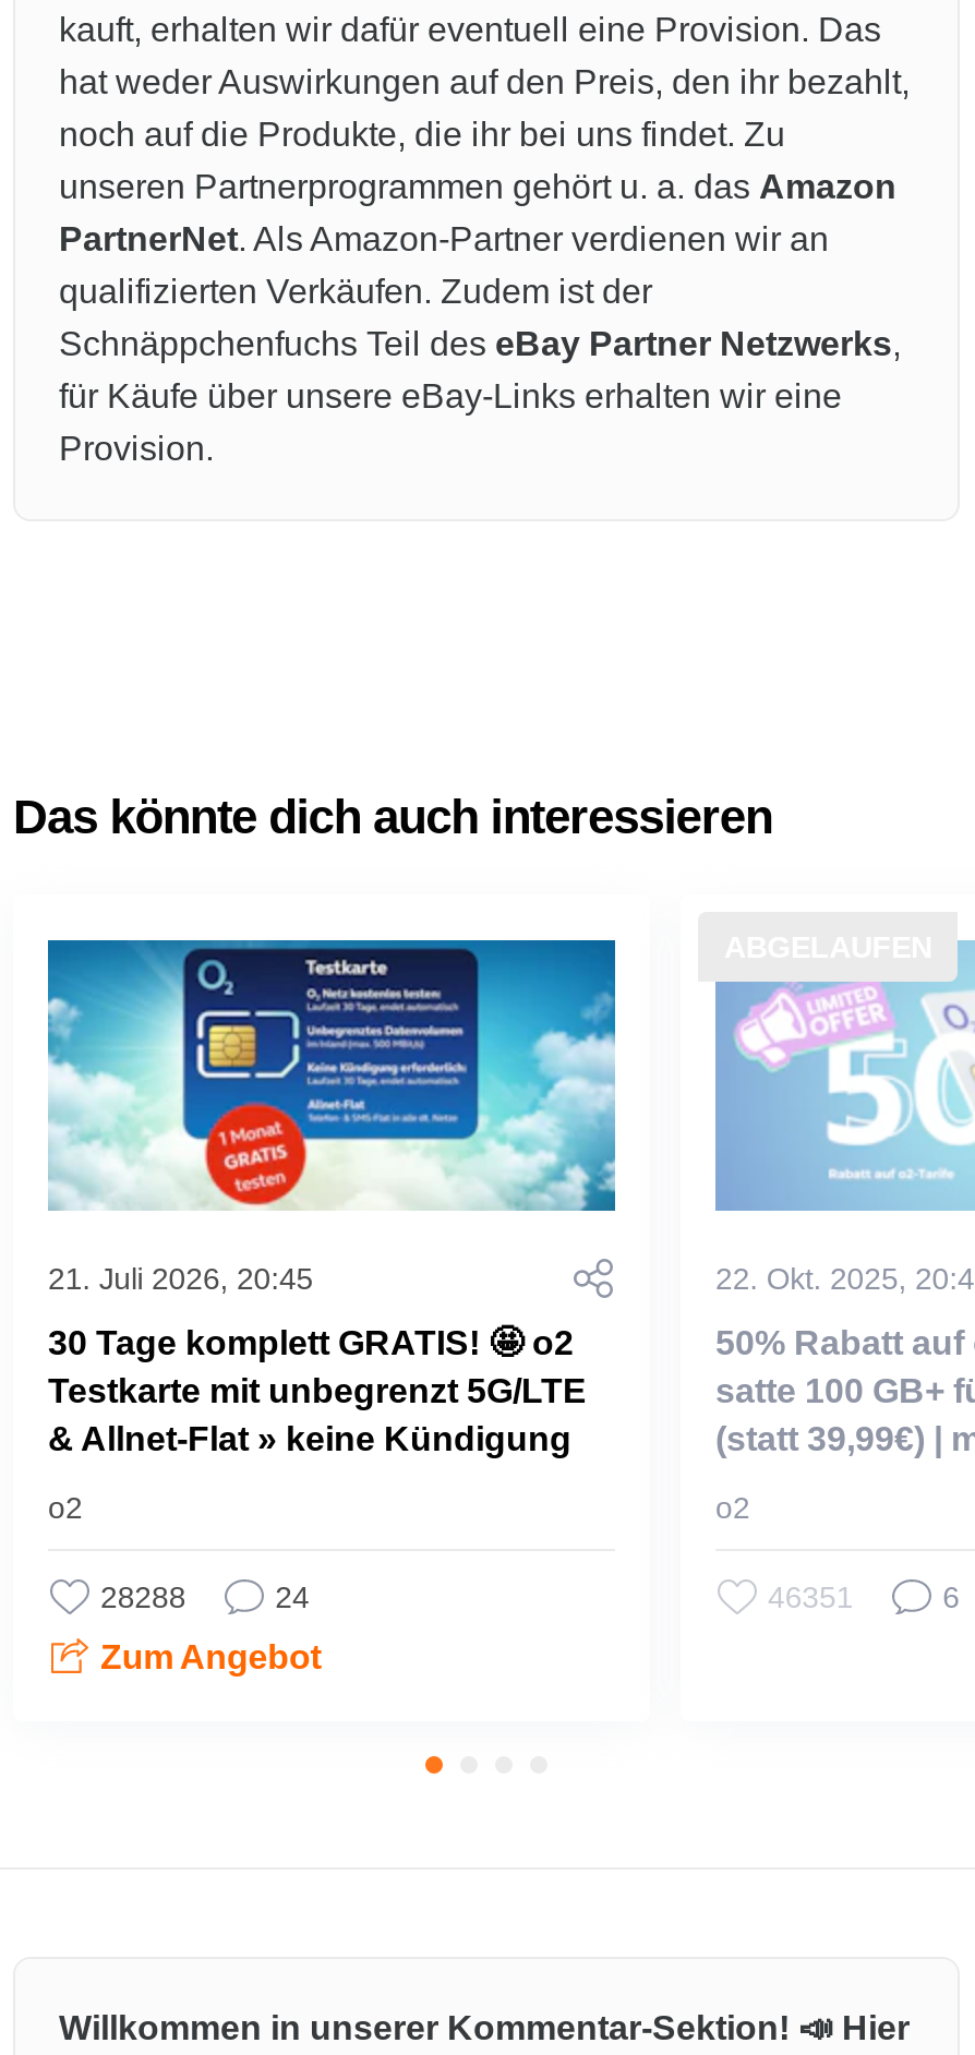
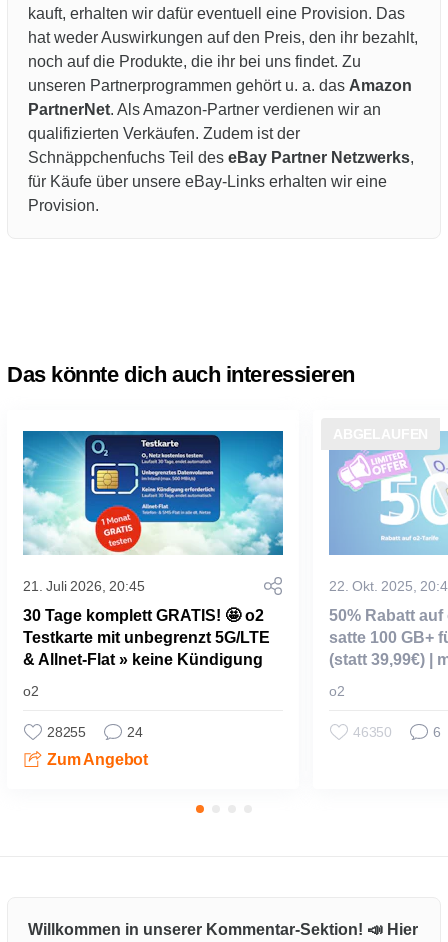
- 28288
+ 28255

- 46351
+ 46350
